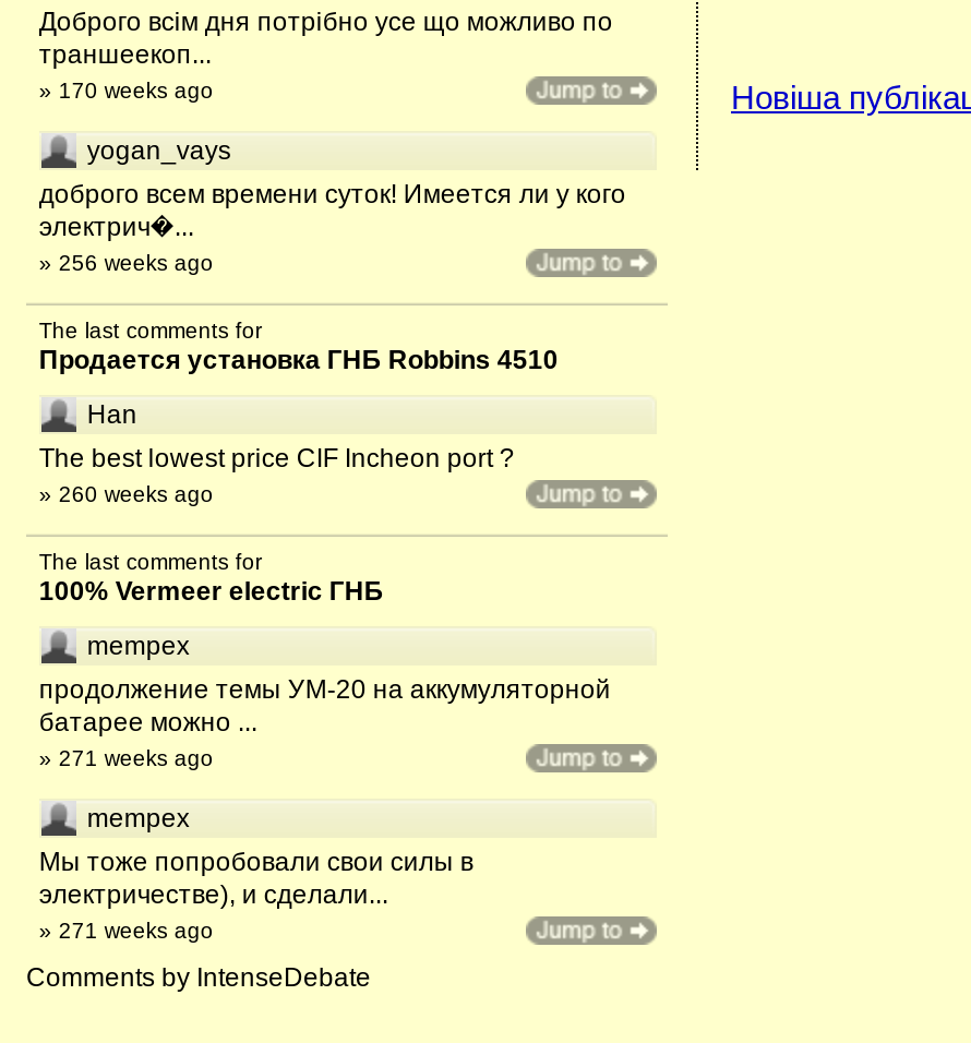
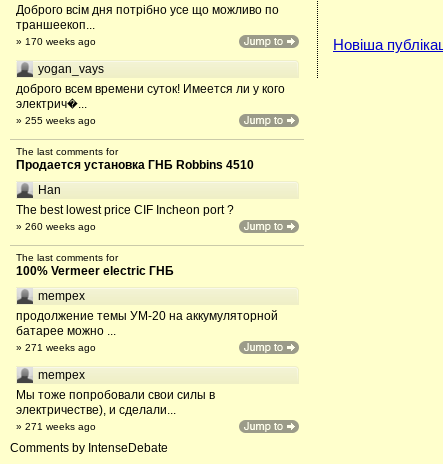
- » 256 weeks ago
+ » 255 weeks ago
